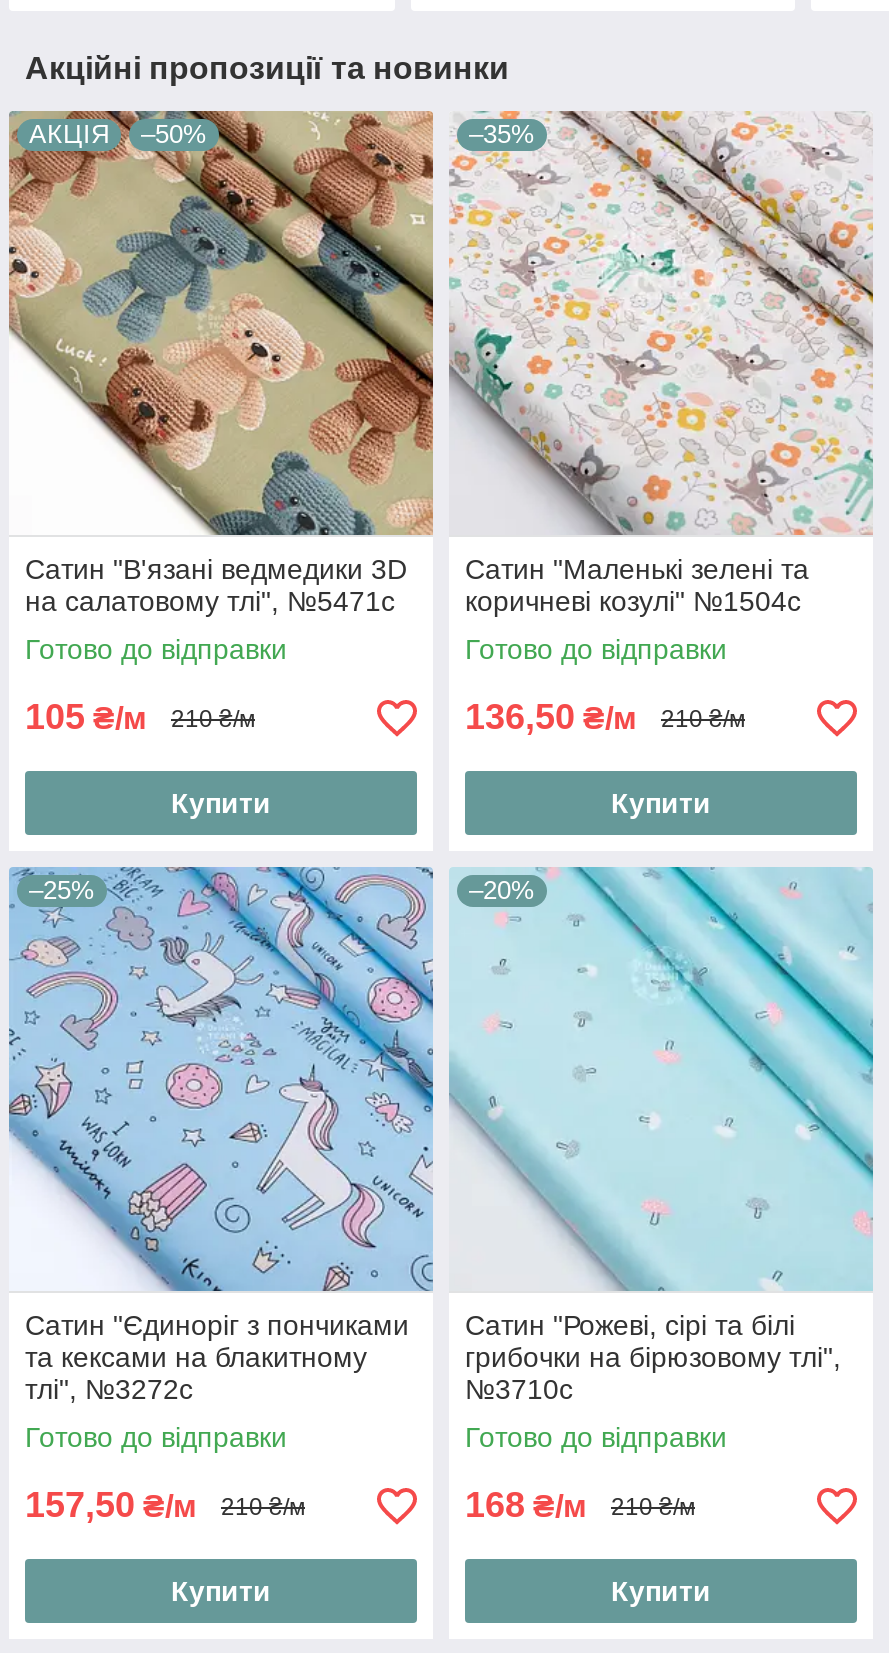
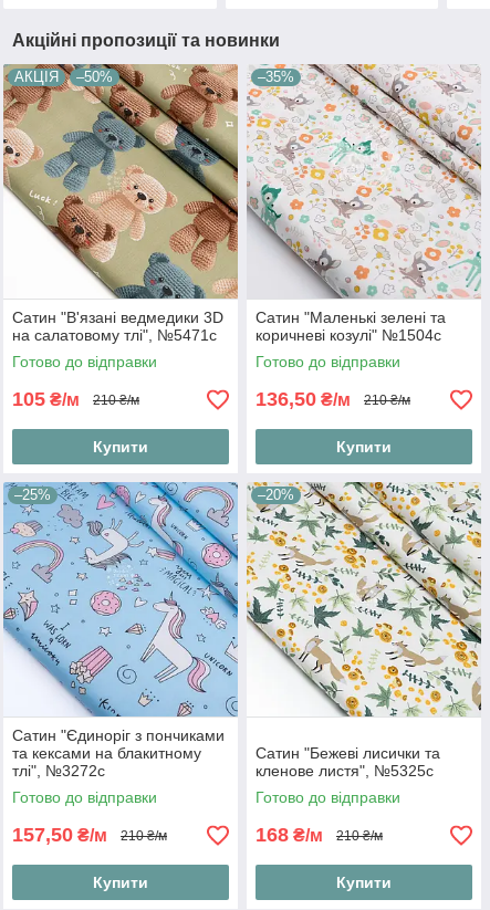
- [image]
- Сатин "Рожеві, сірі та білі
- грибочки на бірюзовому тлі",
- №3710с
+ [image]
+ Сатин "Бежеві лисички та
+ кленове листя", №5325с
